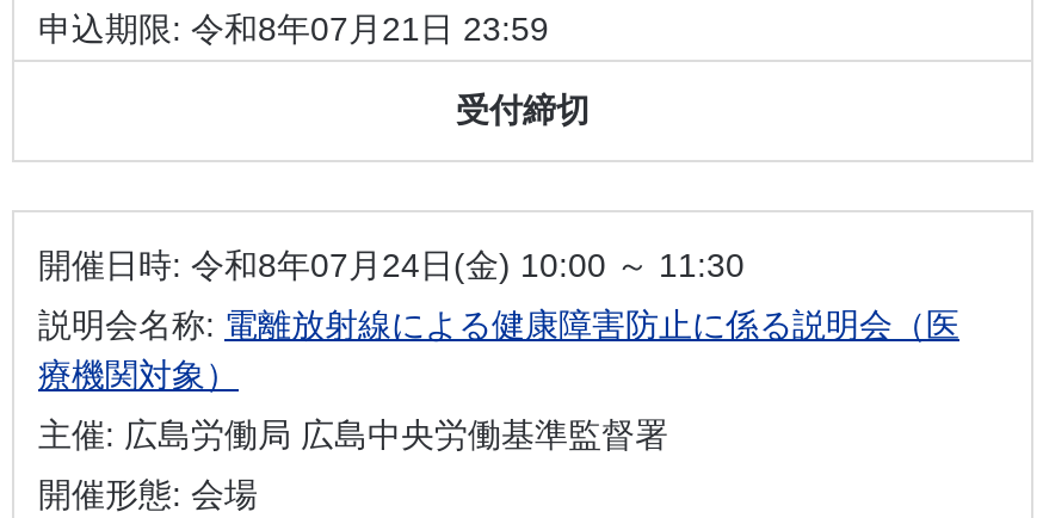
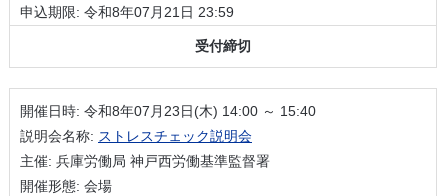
- 開催日時:令和8年07月24日(金) 10:00 ～ 11:30
+ 開催日時:令和8年07月23日(木) 14:00 ～ 15:40

- 説明会名称:電離放射線による健康障害防止に係る説明会（医
- 療機関対象）
+ 説明会名称:ストレスチェック説明会

- 主催: 広島労働局 広島中央労働基準監督署
+ 主催: 兵庫労働局 神戸西労働基準監督署
